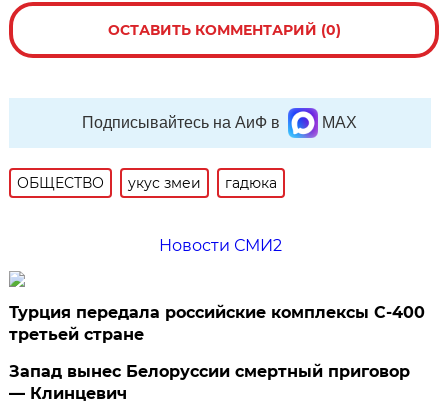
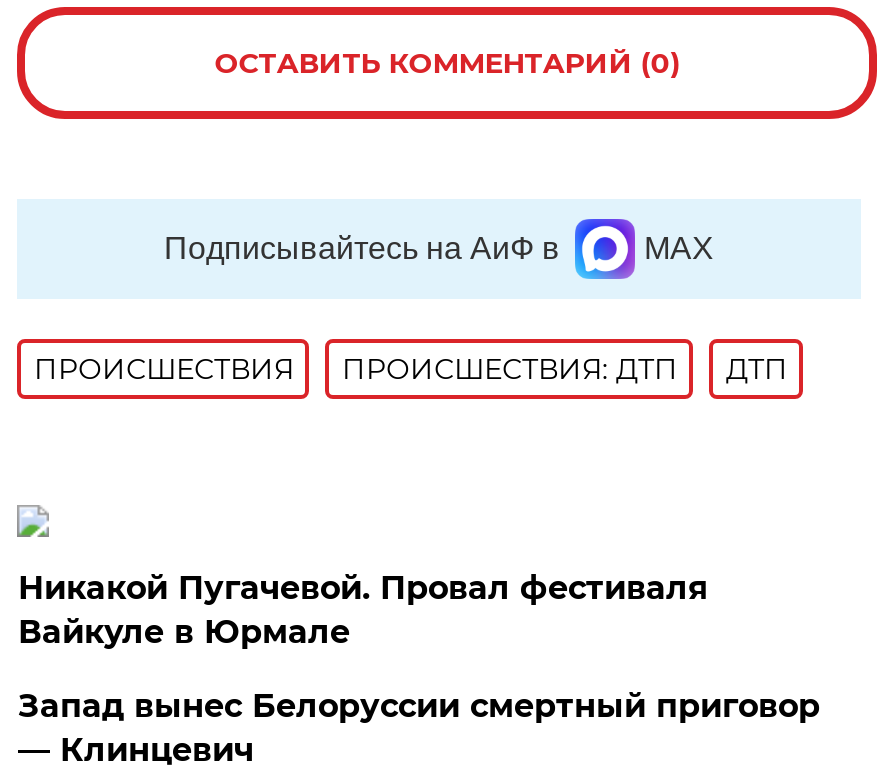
- ОБЩЕСТВО
- укус змеи
- гадюка
- Новости СМИ2
+ ПРОИСШЕСТВИЯ
+ ПРОИСШЕСТВИЯ: ДТП
+ ДТП

- Турция передала российские комплексы С-400
- третьей стране
+ Никакой Пугачевой. Провал фестиваля
+ Вайкуле в Юрмале
